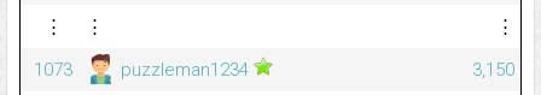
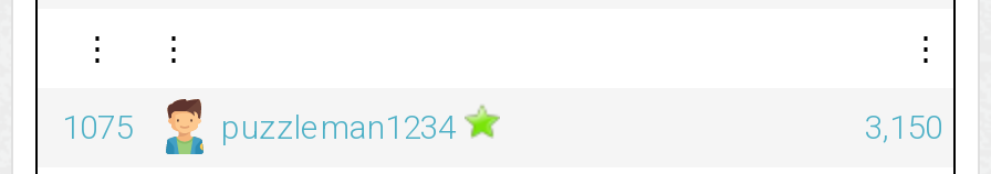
- 1073
+ 1075
